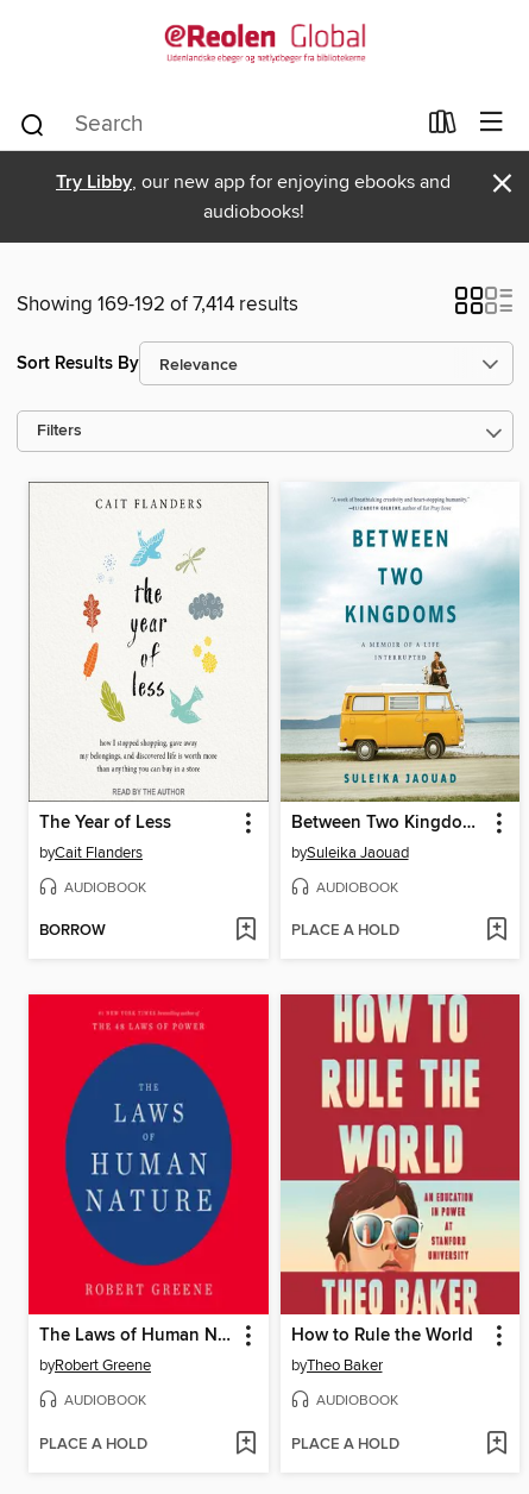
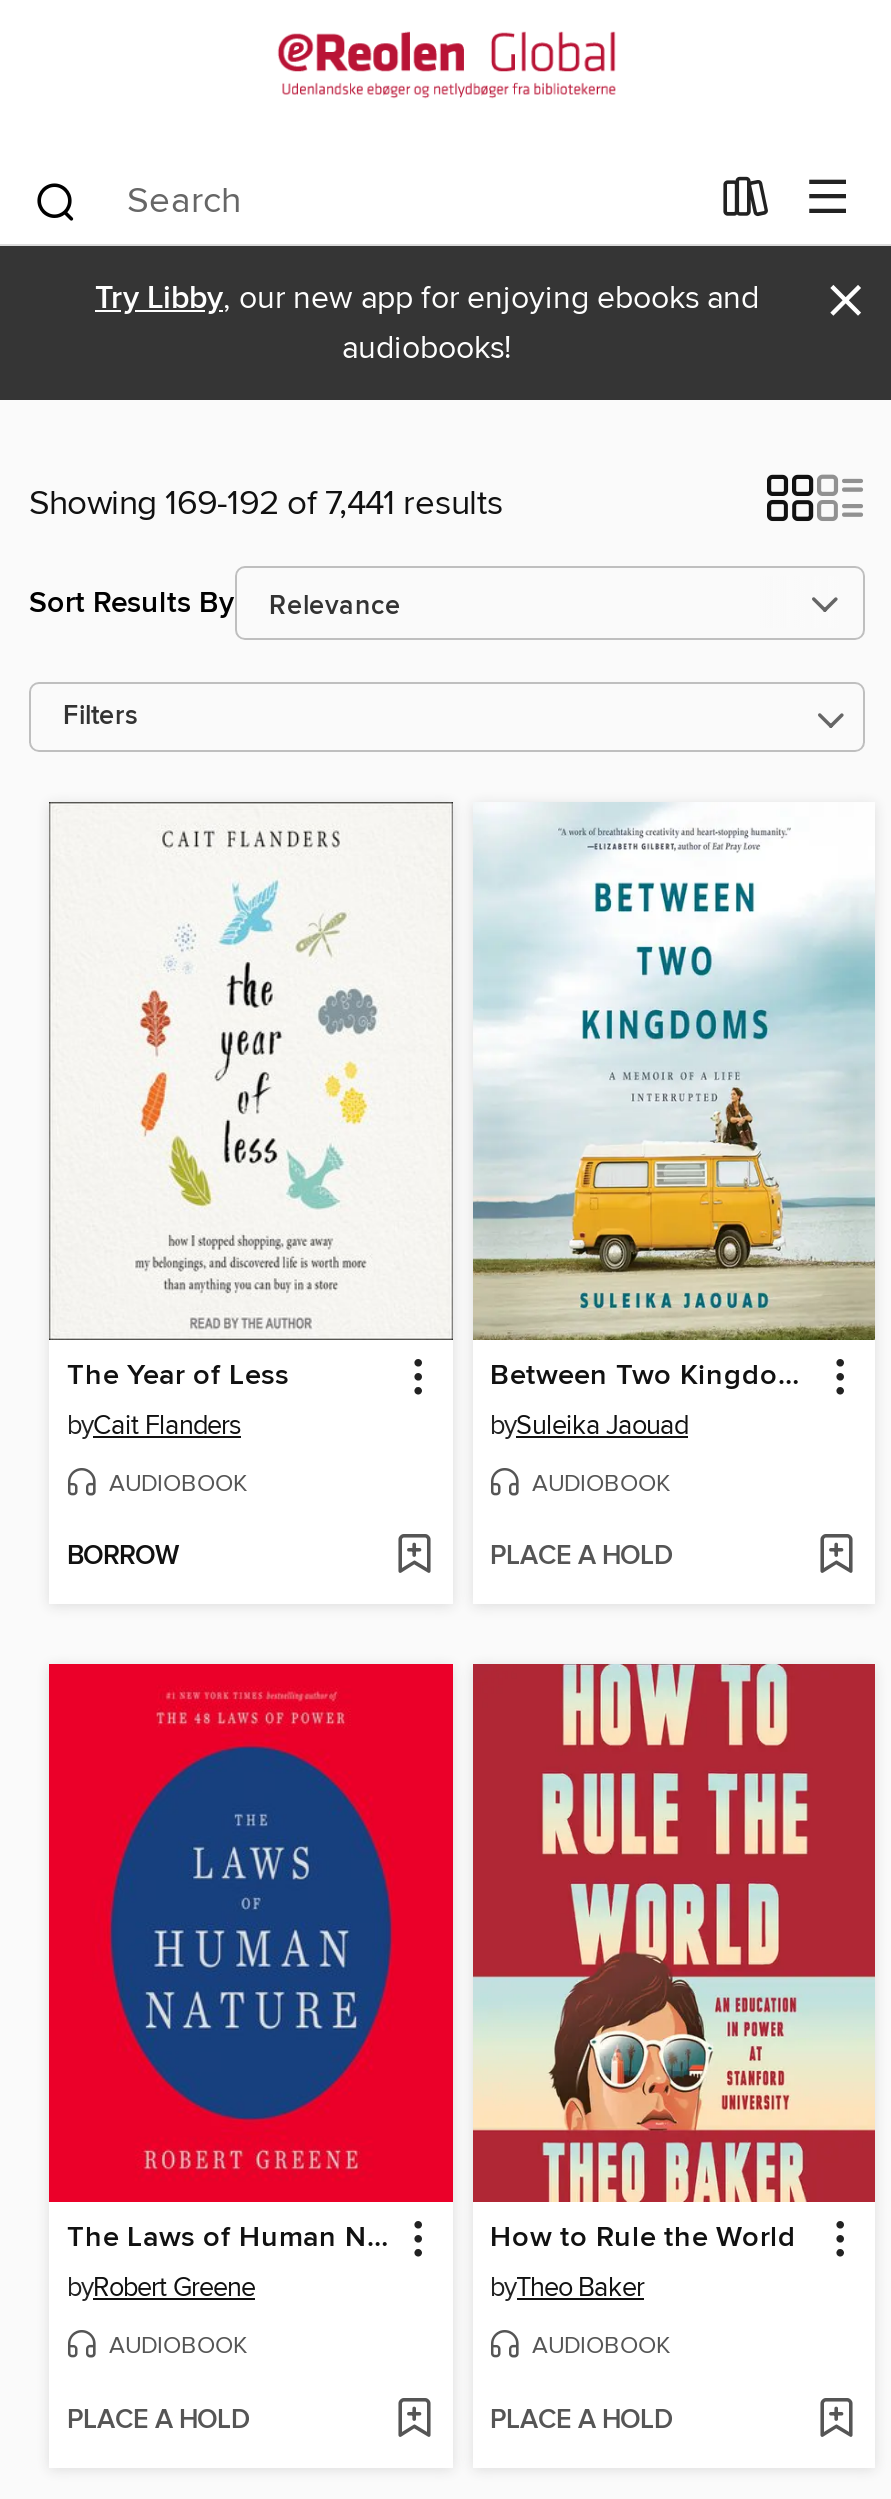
- Showing 169-192 of 7,414 results
+ Showing 169-192 of 7,441 results
